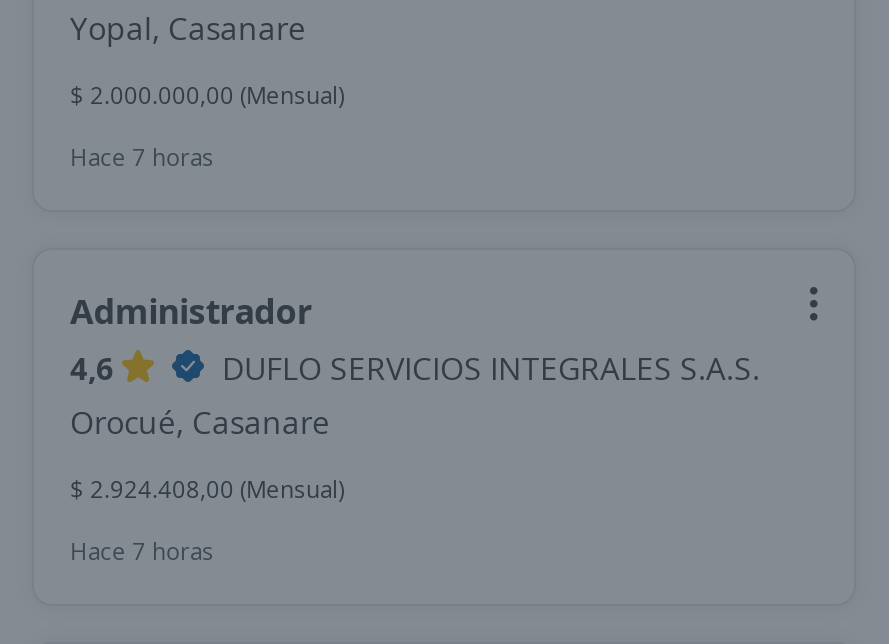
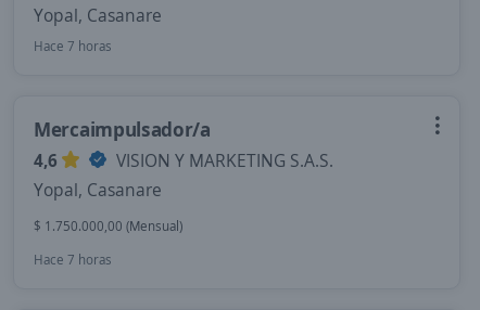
- $ 2.000.000,00 (Mensual)

- Administrador
+ Mercaimpulsador/a

- DUFLO SERVICIOS INTEGRALES S.A.S.
+ VISION Y MARKETING S.A.S.

- Orocué, Casanare
+ Yopal, Casanare

- $ 2.924.408,00 (Mensual)
+ $ 1.750.000,00 (Mensual)
